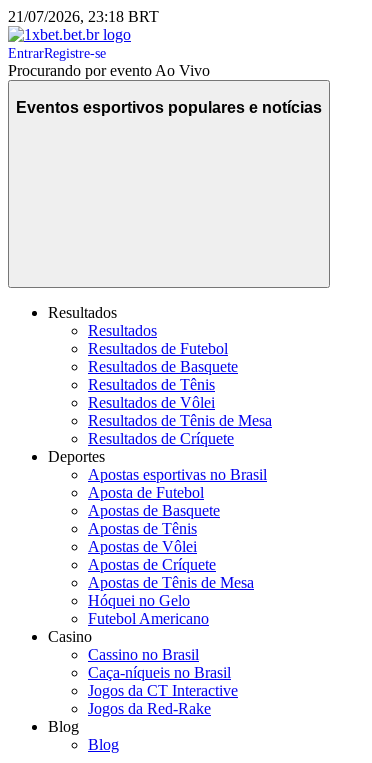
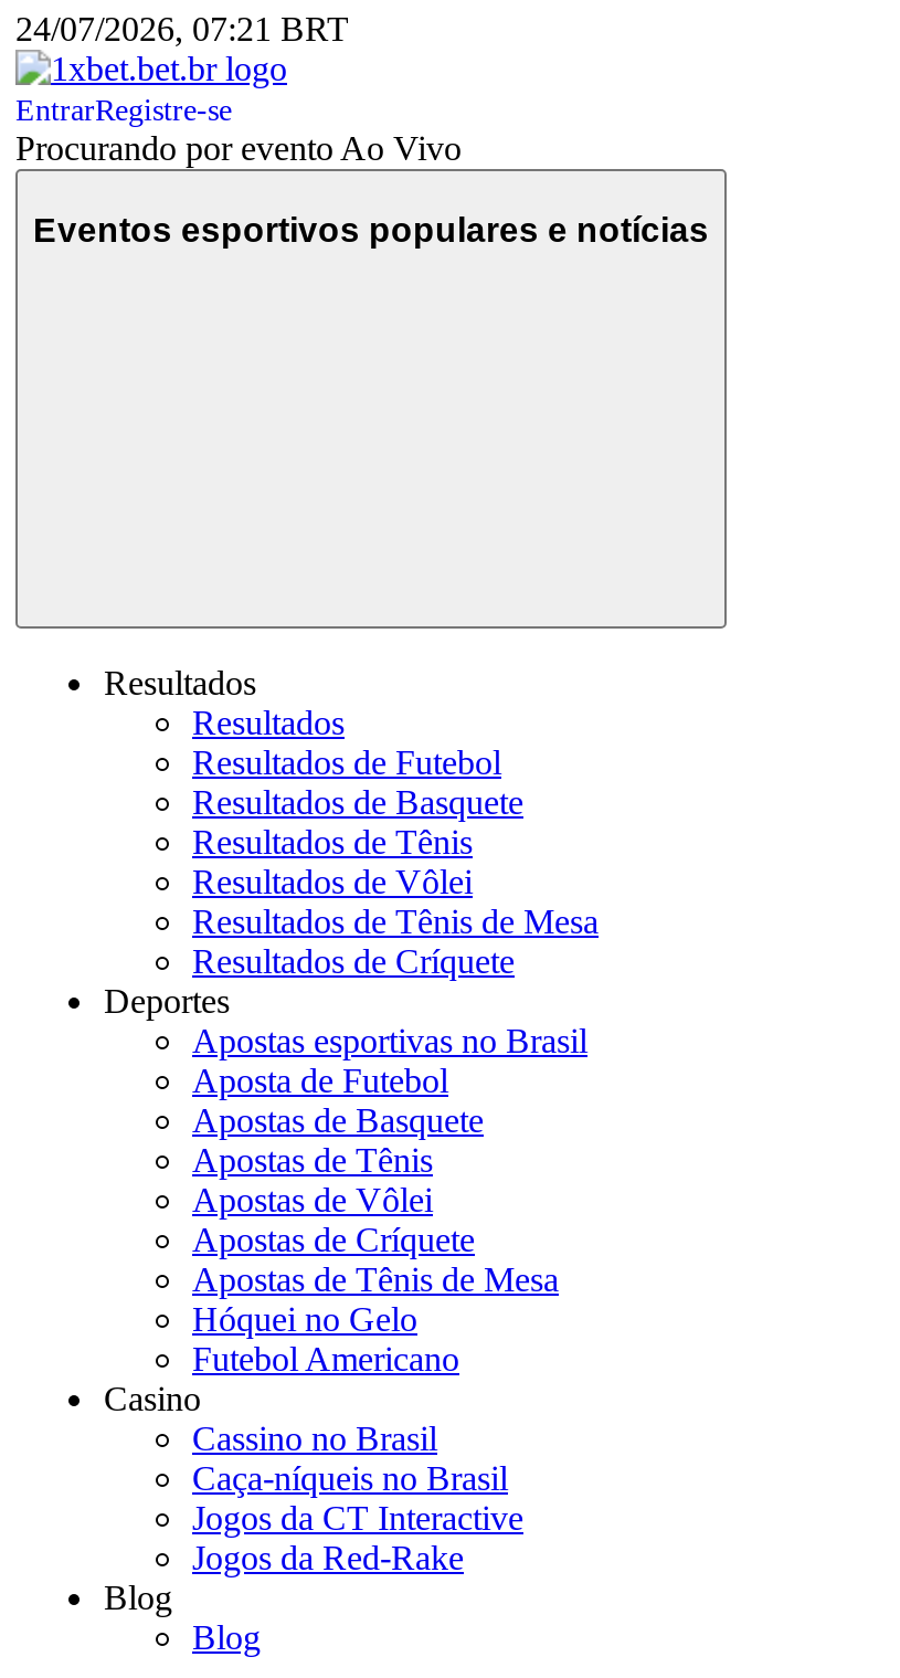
- 21/07/2026, 23:18 BRT
+ 24/07/2026, 07:21 BRT
